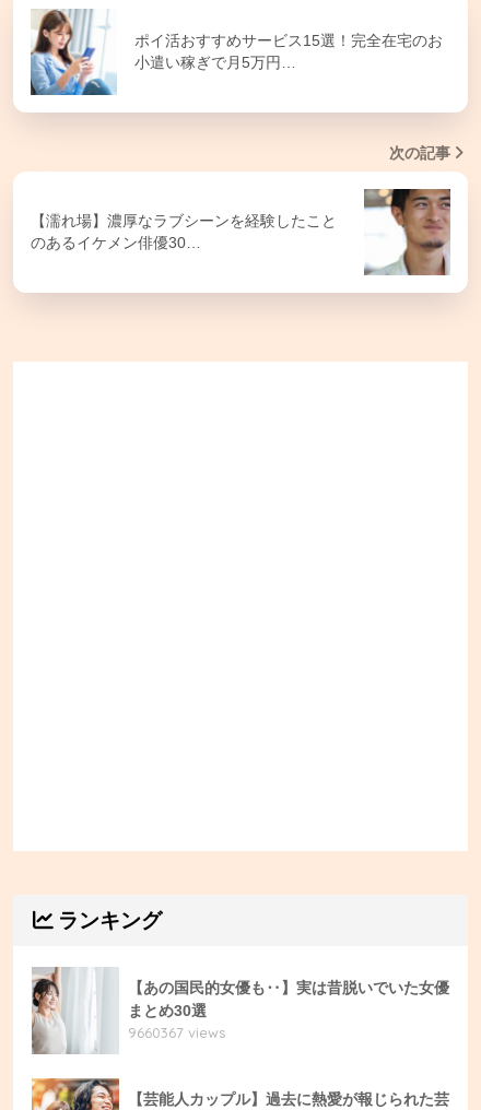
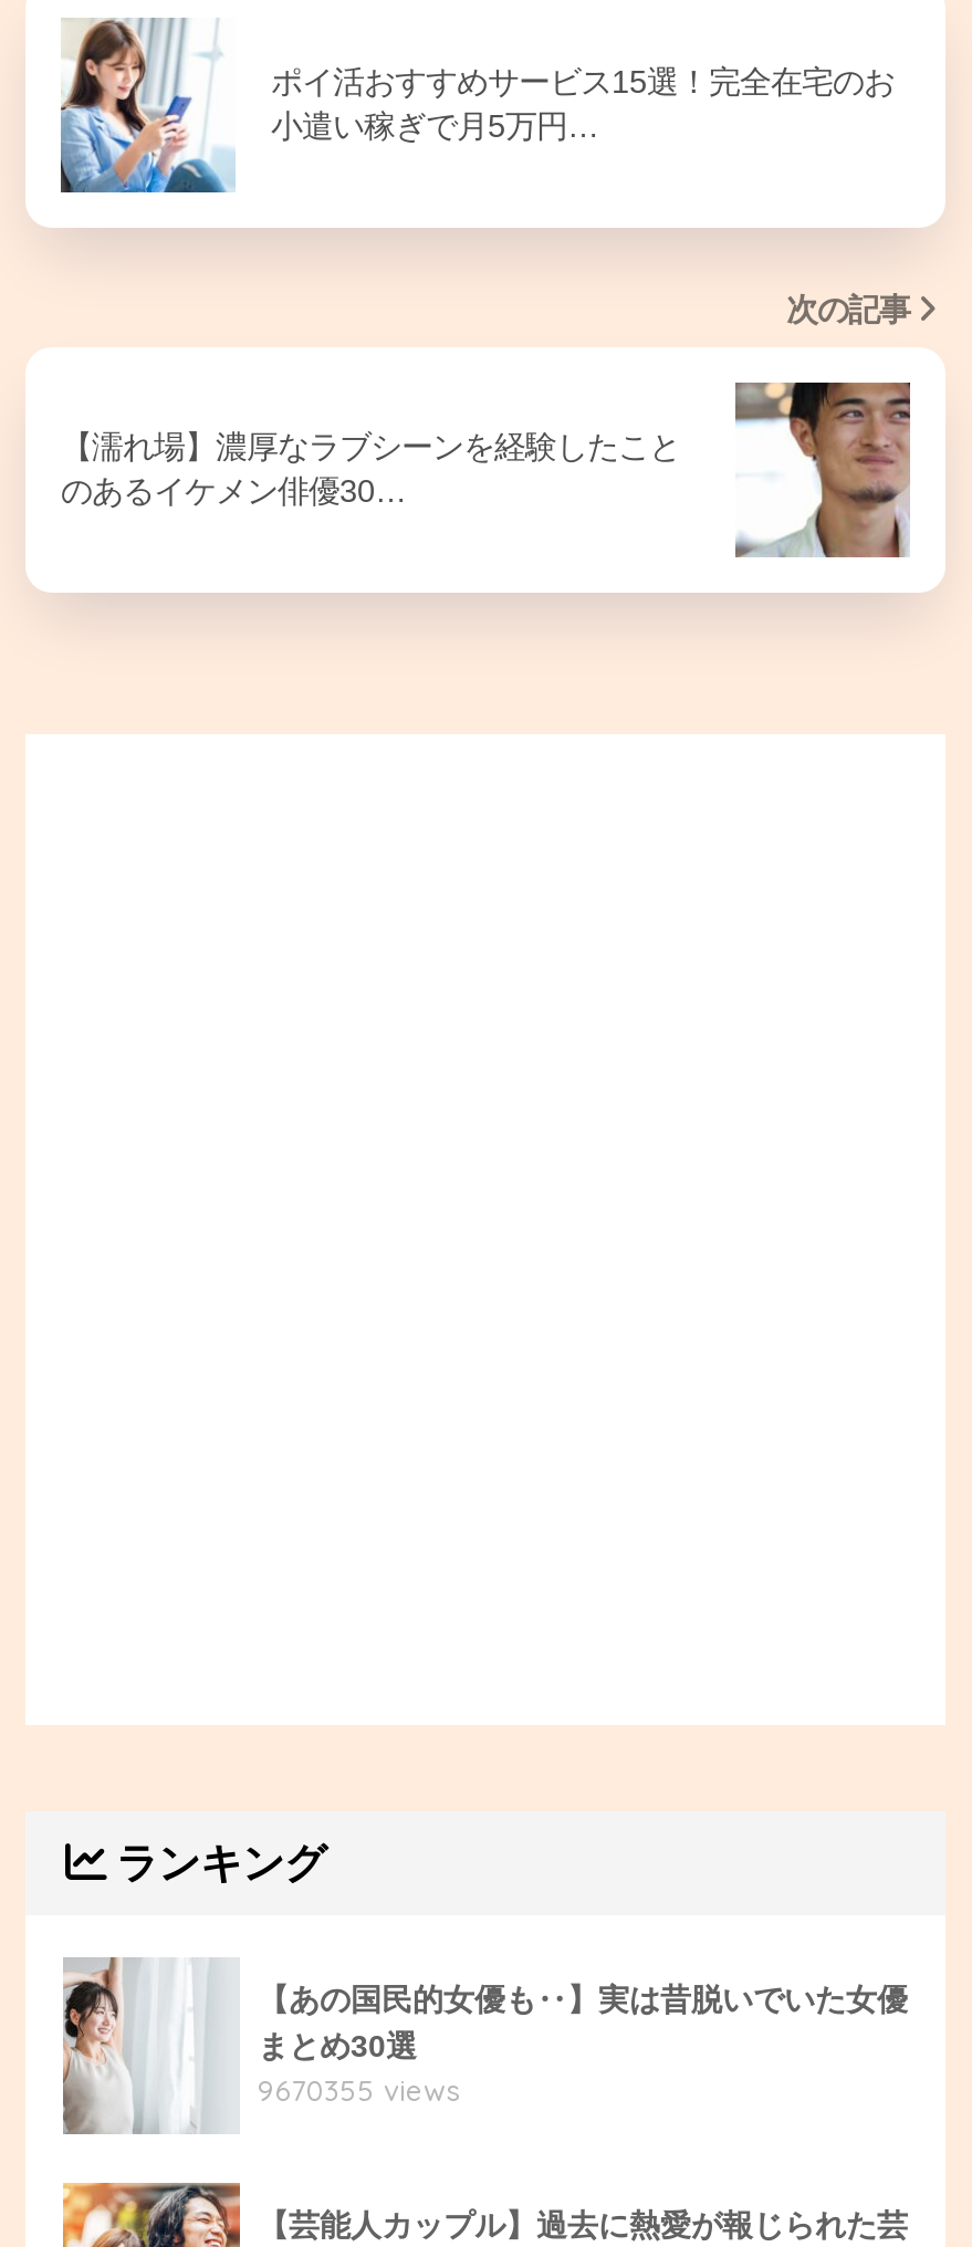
- 9660367 views
+ 9670355 views
